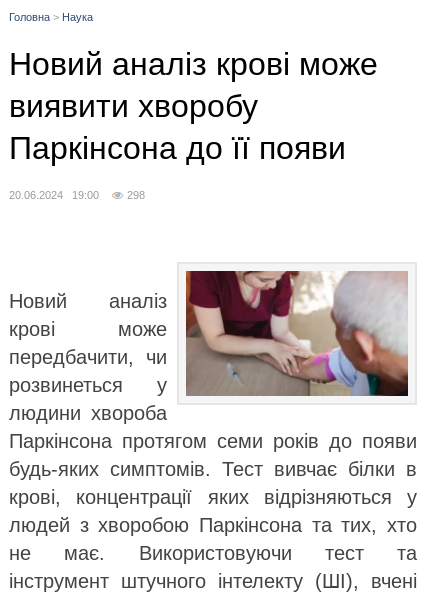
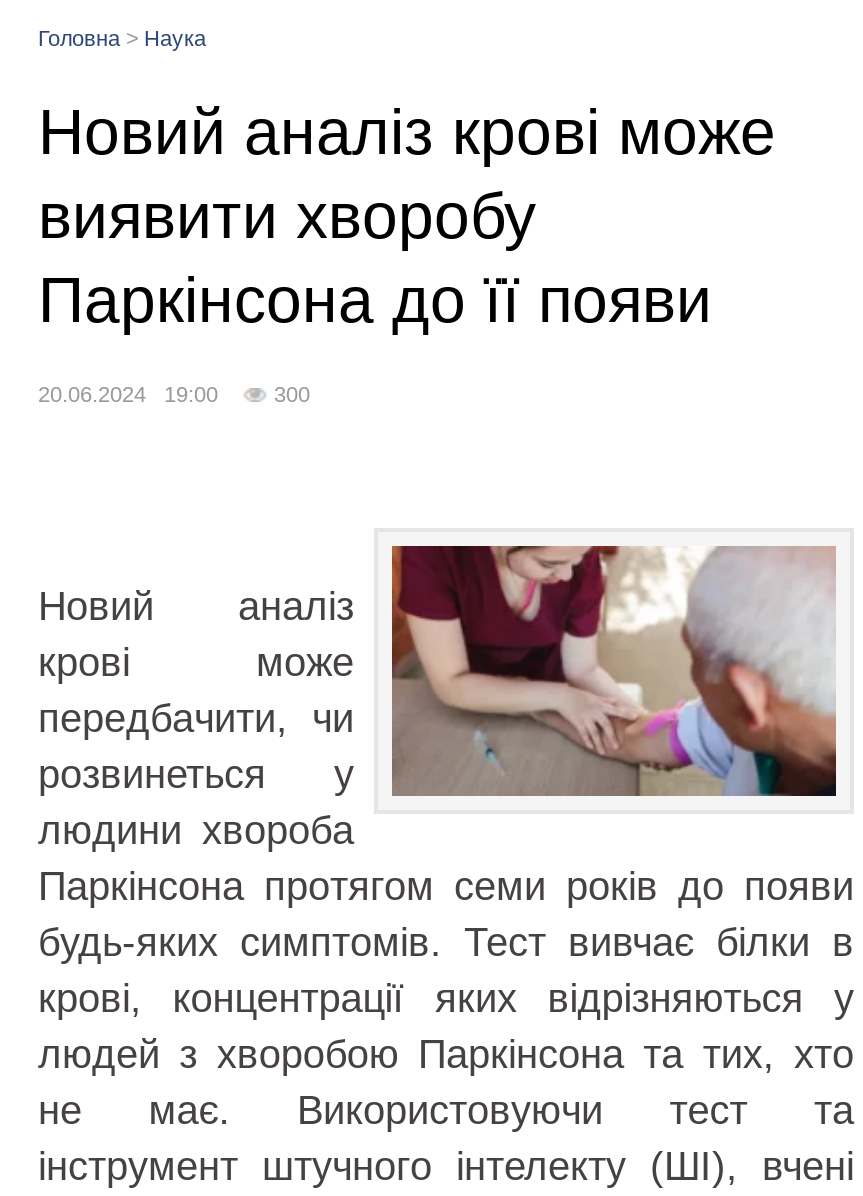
- 20.06.2024 19:00 298
+ 20.06.2024 19:00 300
